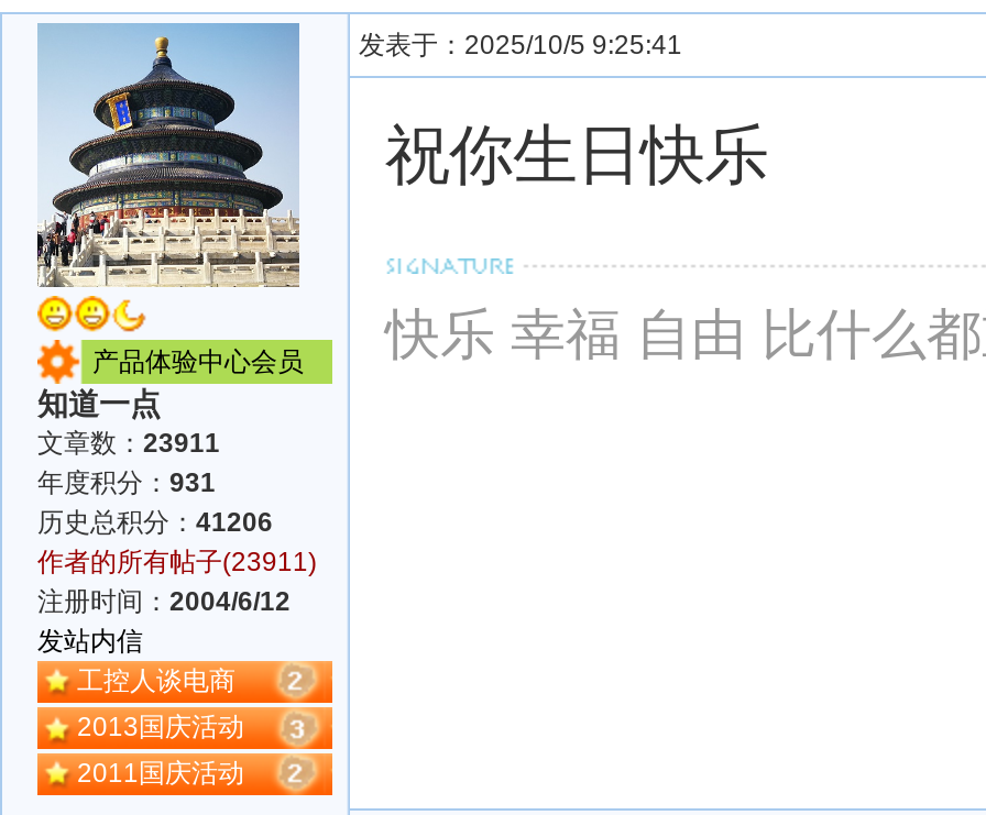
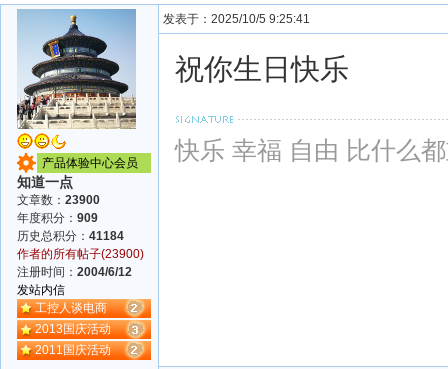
- 文章数：23911
+ 文章数：23900

- 年度积分：931
+ 年度积分：909

- 历史总积分：41206
+ 历史总积分：41184

- 作者的所有帖子(23911)
+ 作者的所有帖子(23900)
